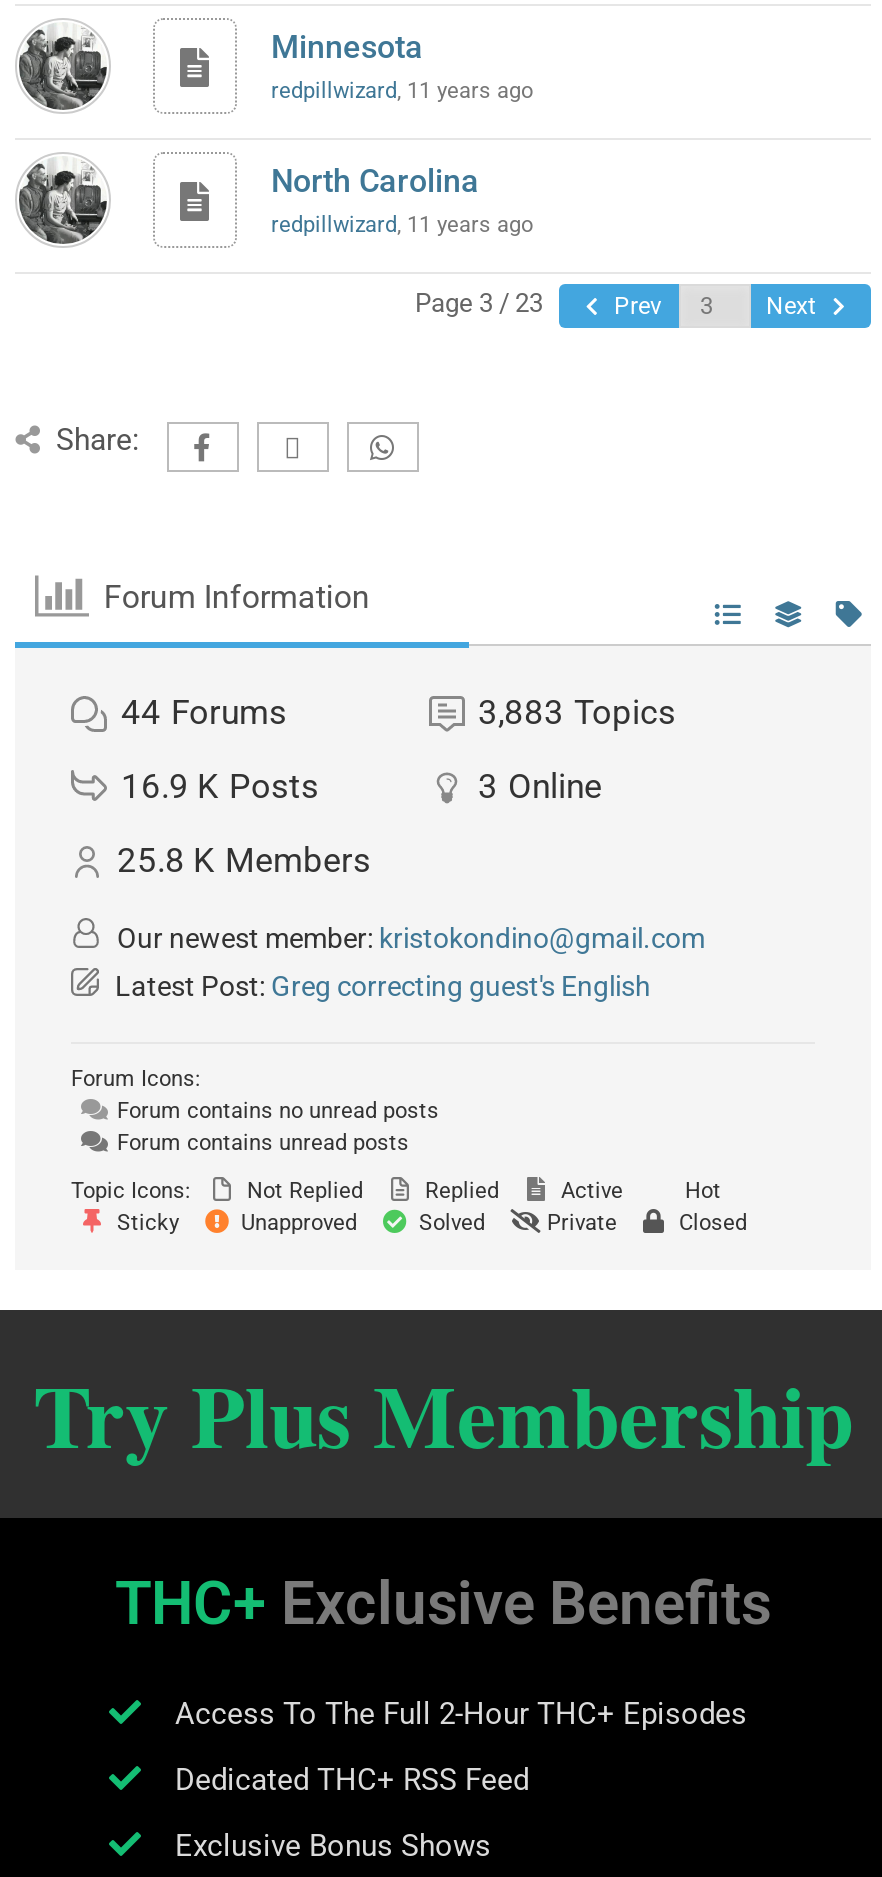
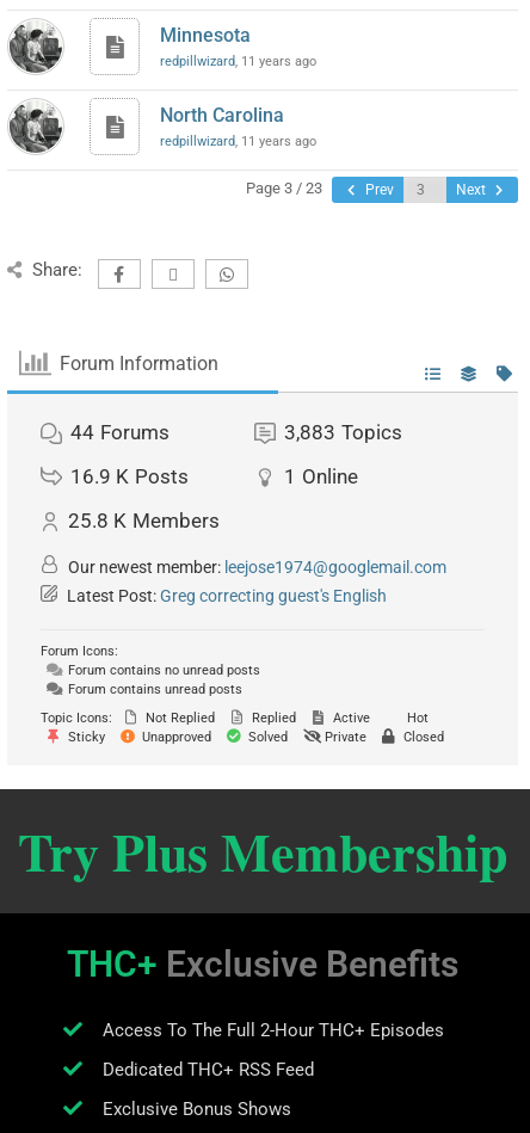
- 3 Online
+ 1 Online

- Our newest member: kristokondino@gmail.com
+ Our newest member: leejose1974@googlemail.com
